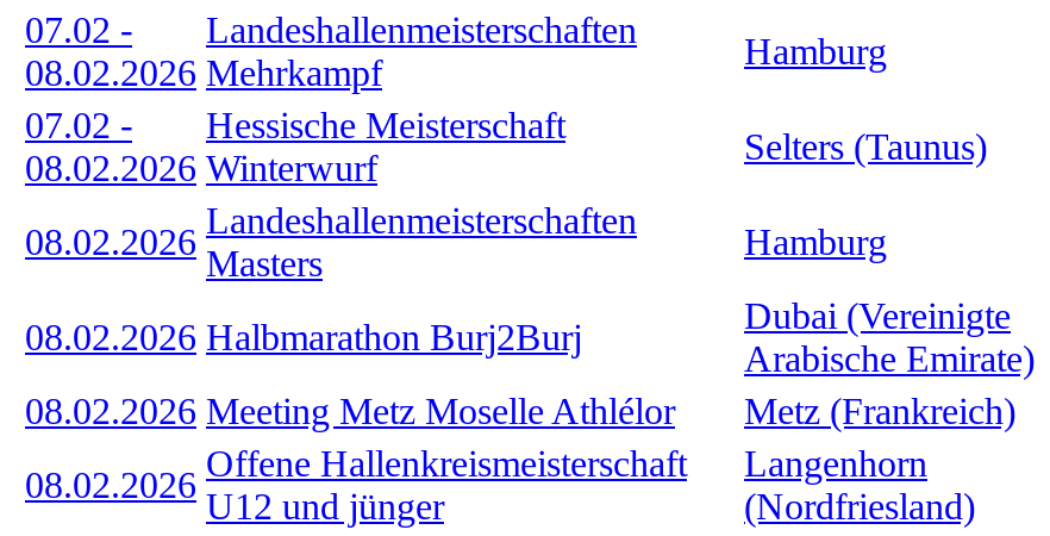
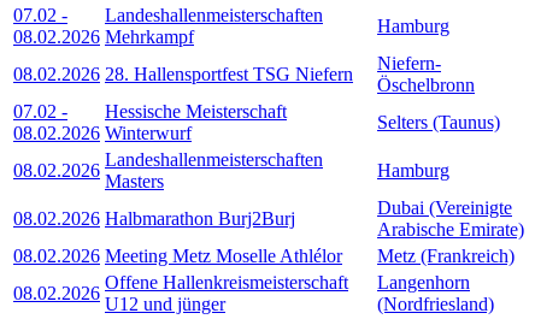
+ 08.02.2026 28. Hallensportfest TSG Niefern

+ Niefern-
+ Öschelbronn
